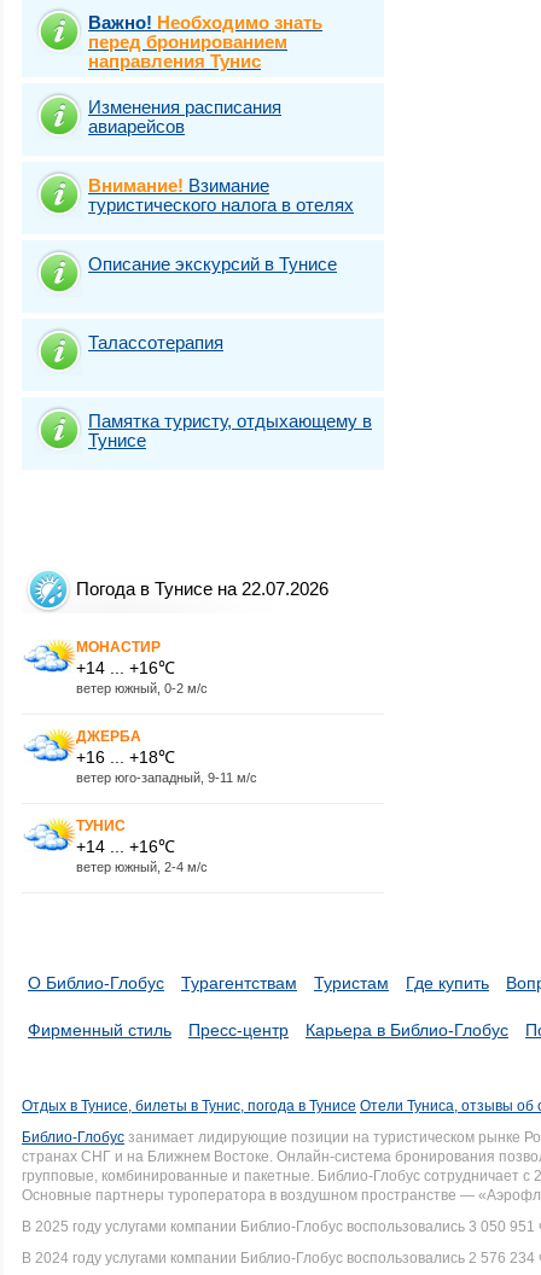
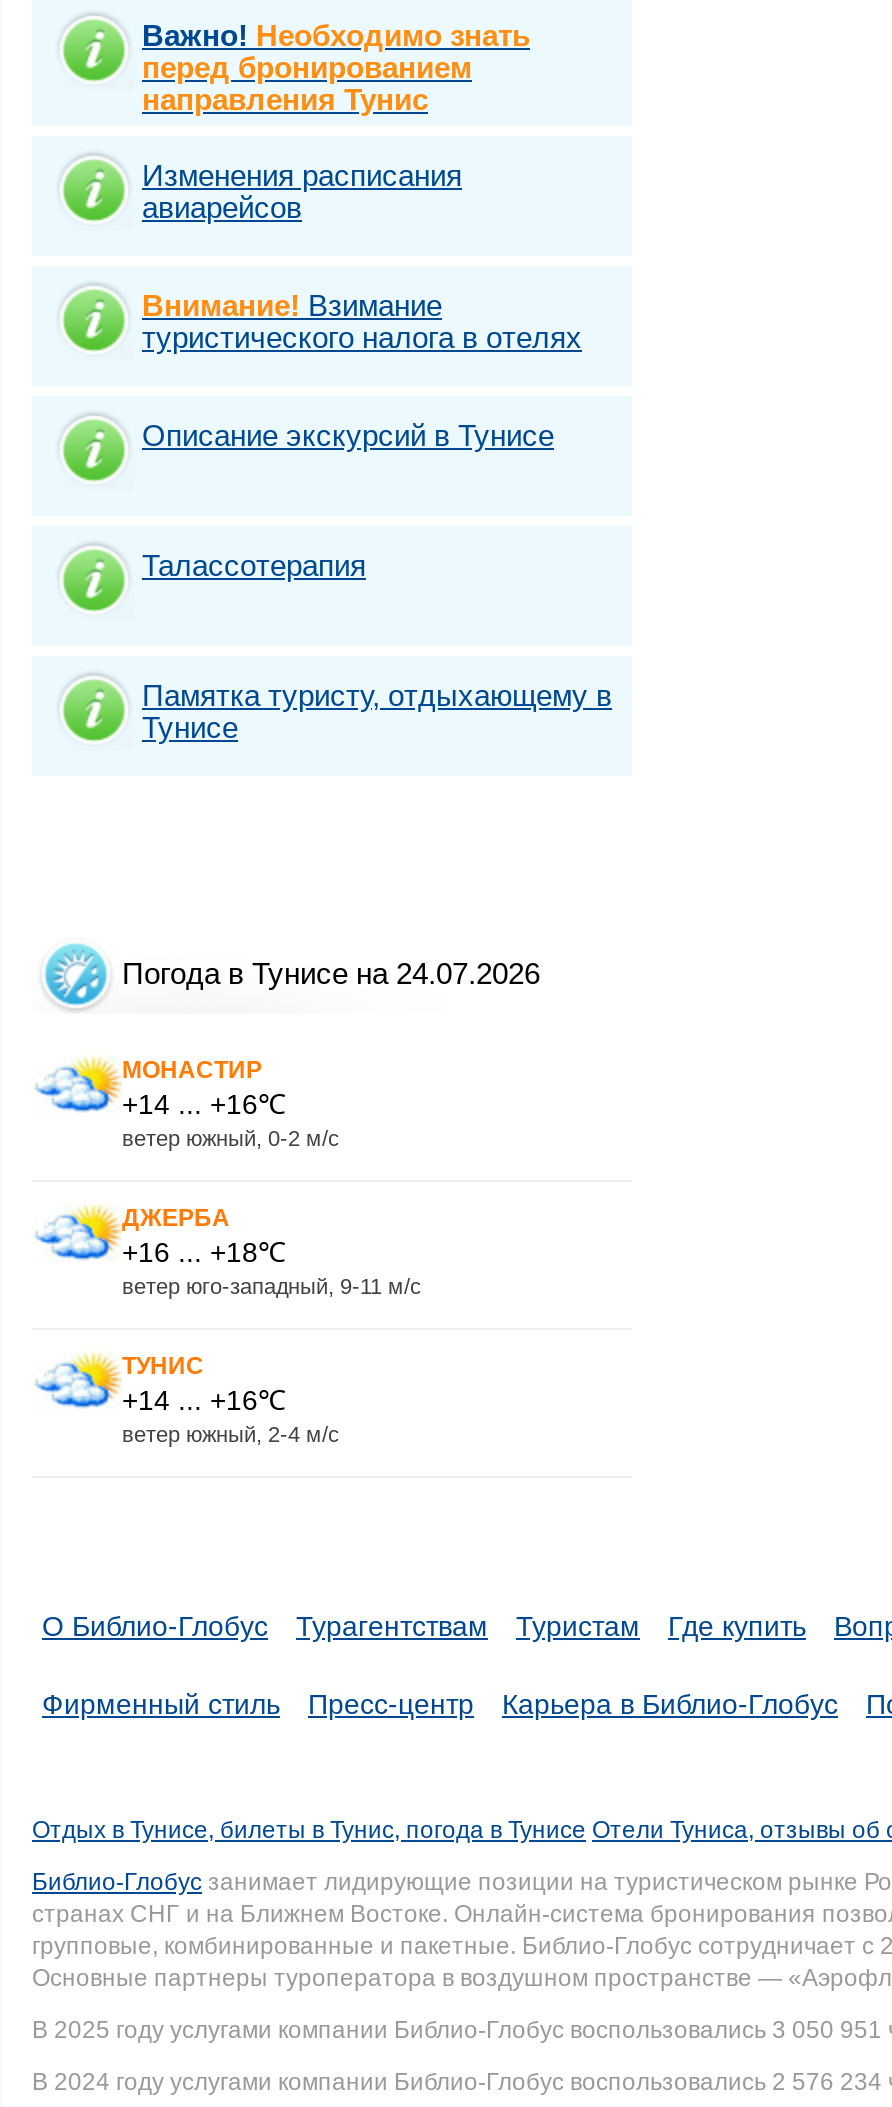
- Погода в Тунисе на 22.07.2026
+ Погода в Тунисе на 24.07.2026
